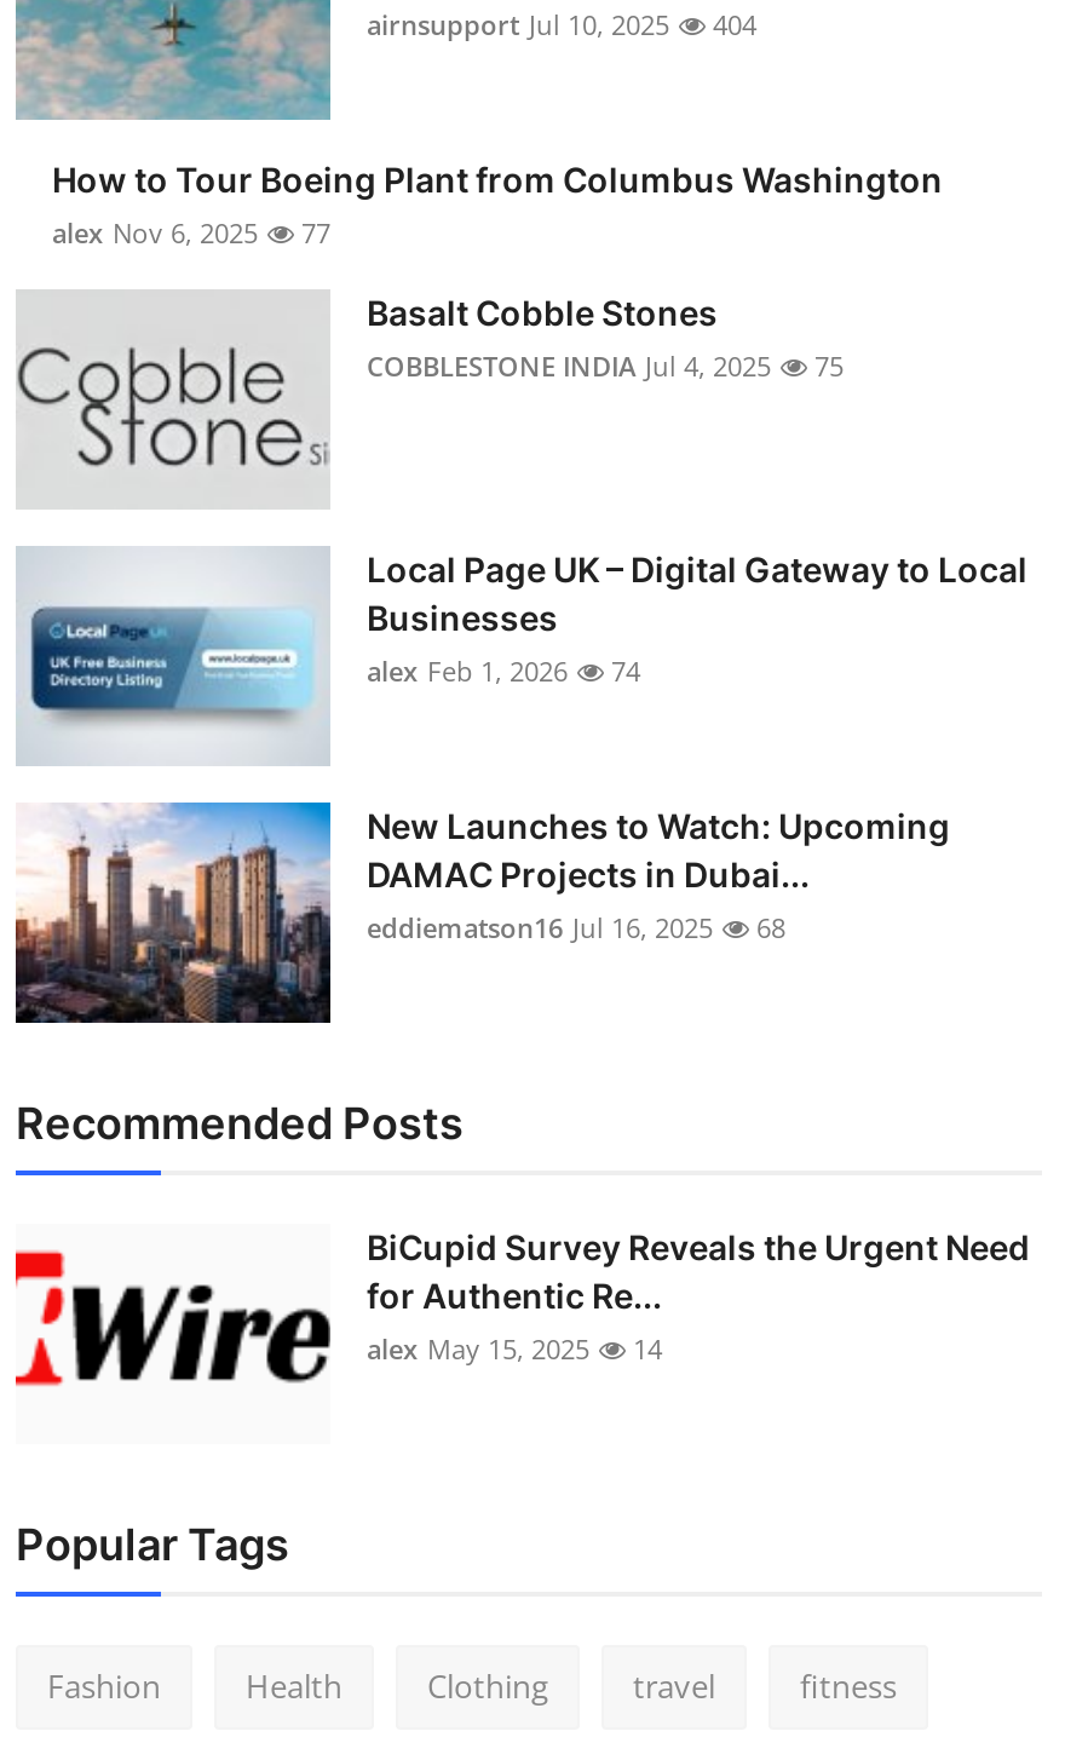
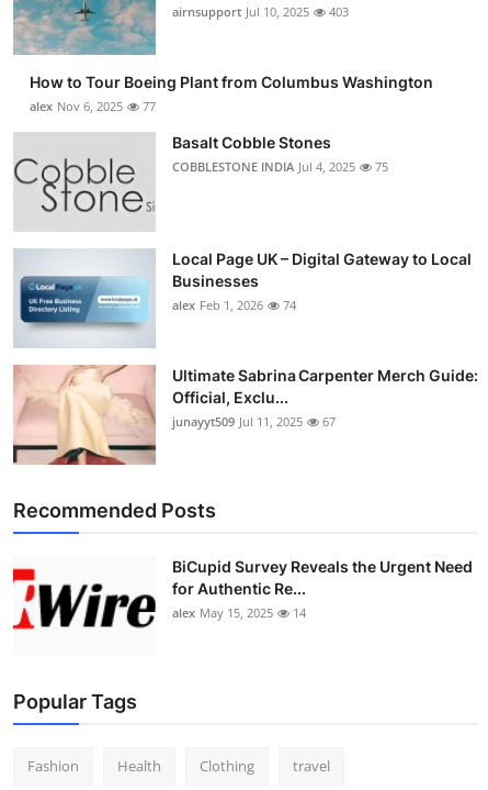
- airnsupport Jul 10, 2025 404
+ airnsupport Jul 10, 2025 403

- [image]
- New Launches to Watch: Upcoming
- DAMAC Projects in Dubai...
- eddiematson16 Jul 16, 2025
- 68
+ [image]
+ Ultimate Sabrina Carpenter Merch Guide:
+ Official, Exclu...
+ junayyt509 Jul 11, 2025
+ 67

- fitness
